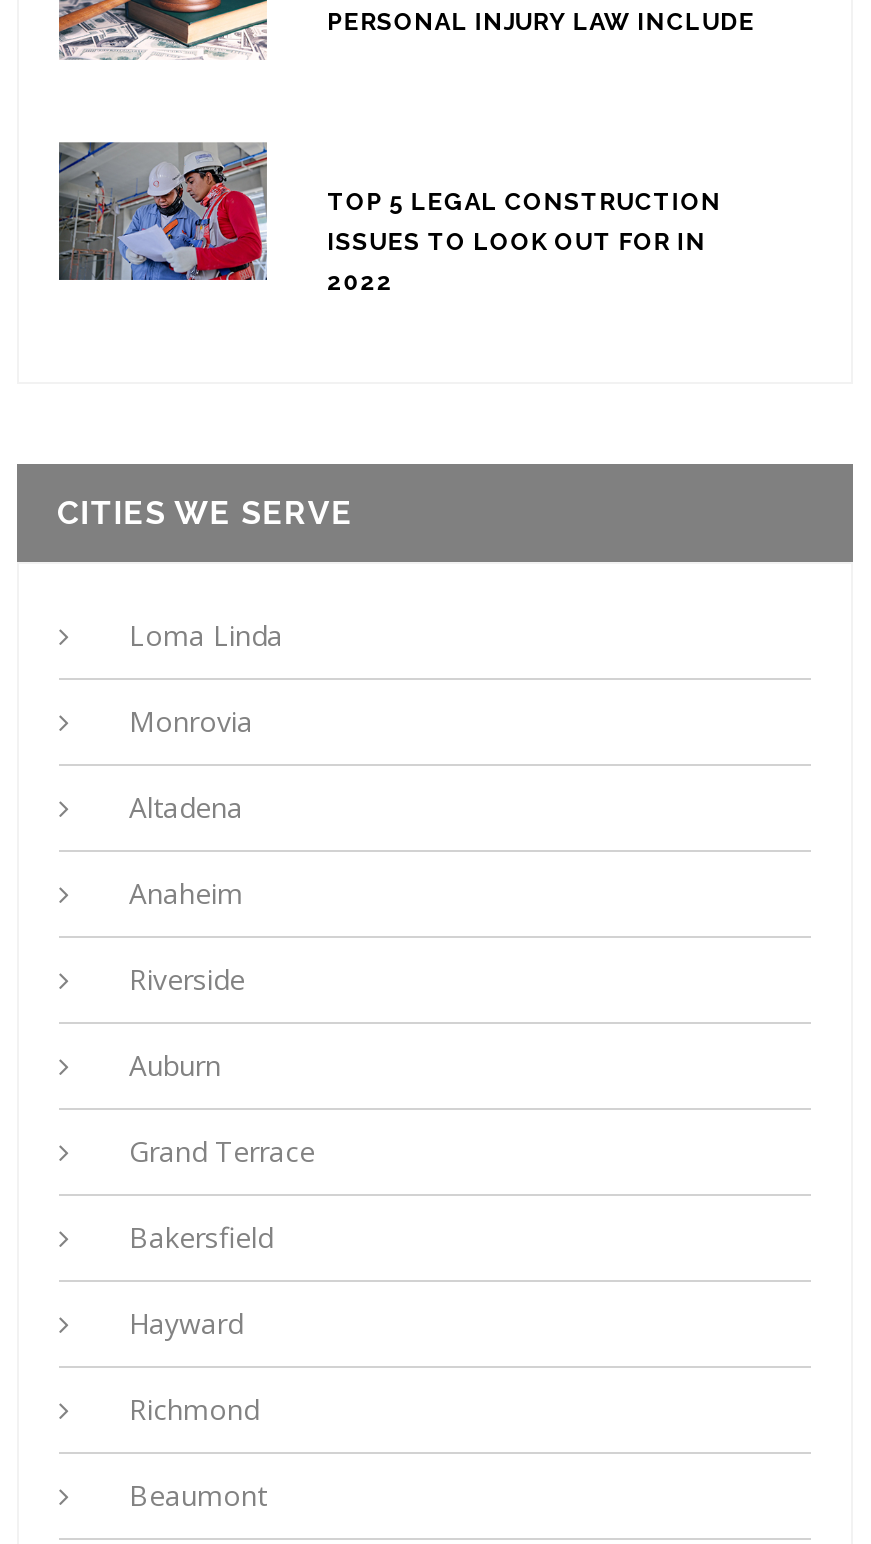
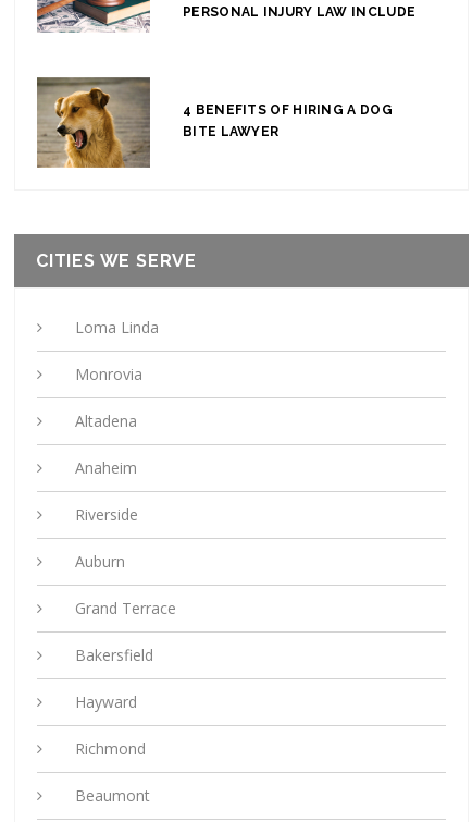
- [image]
- TOP 5 LEGAL CONSTRUCTION
- ISSUES TO LOOK OUT FOR IN
- 2022
+ [image]
+ 4 BENEFITS OF HIRING A DOG
+ BITE LAWYER
